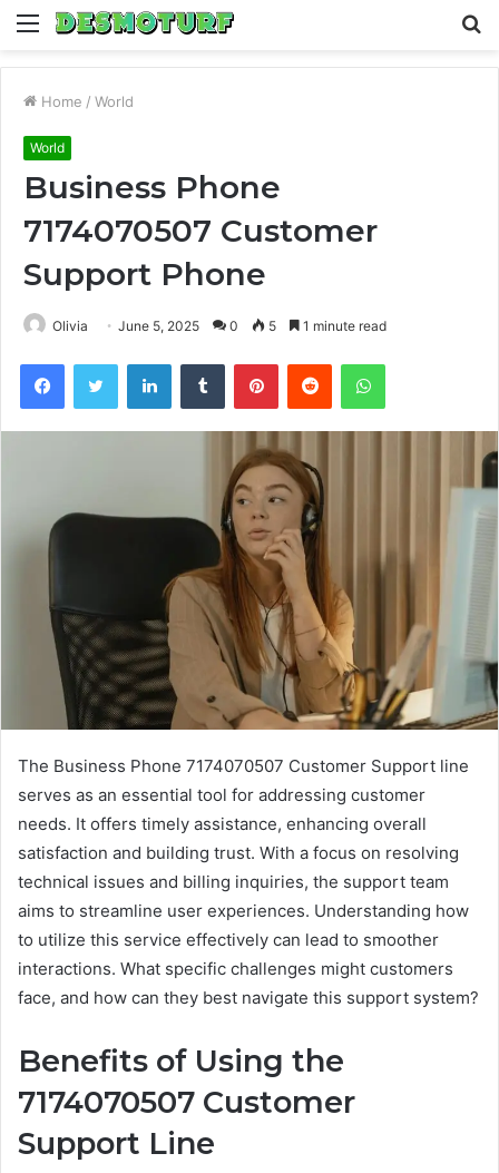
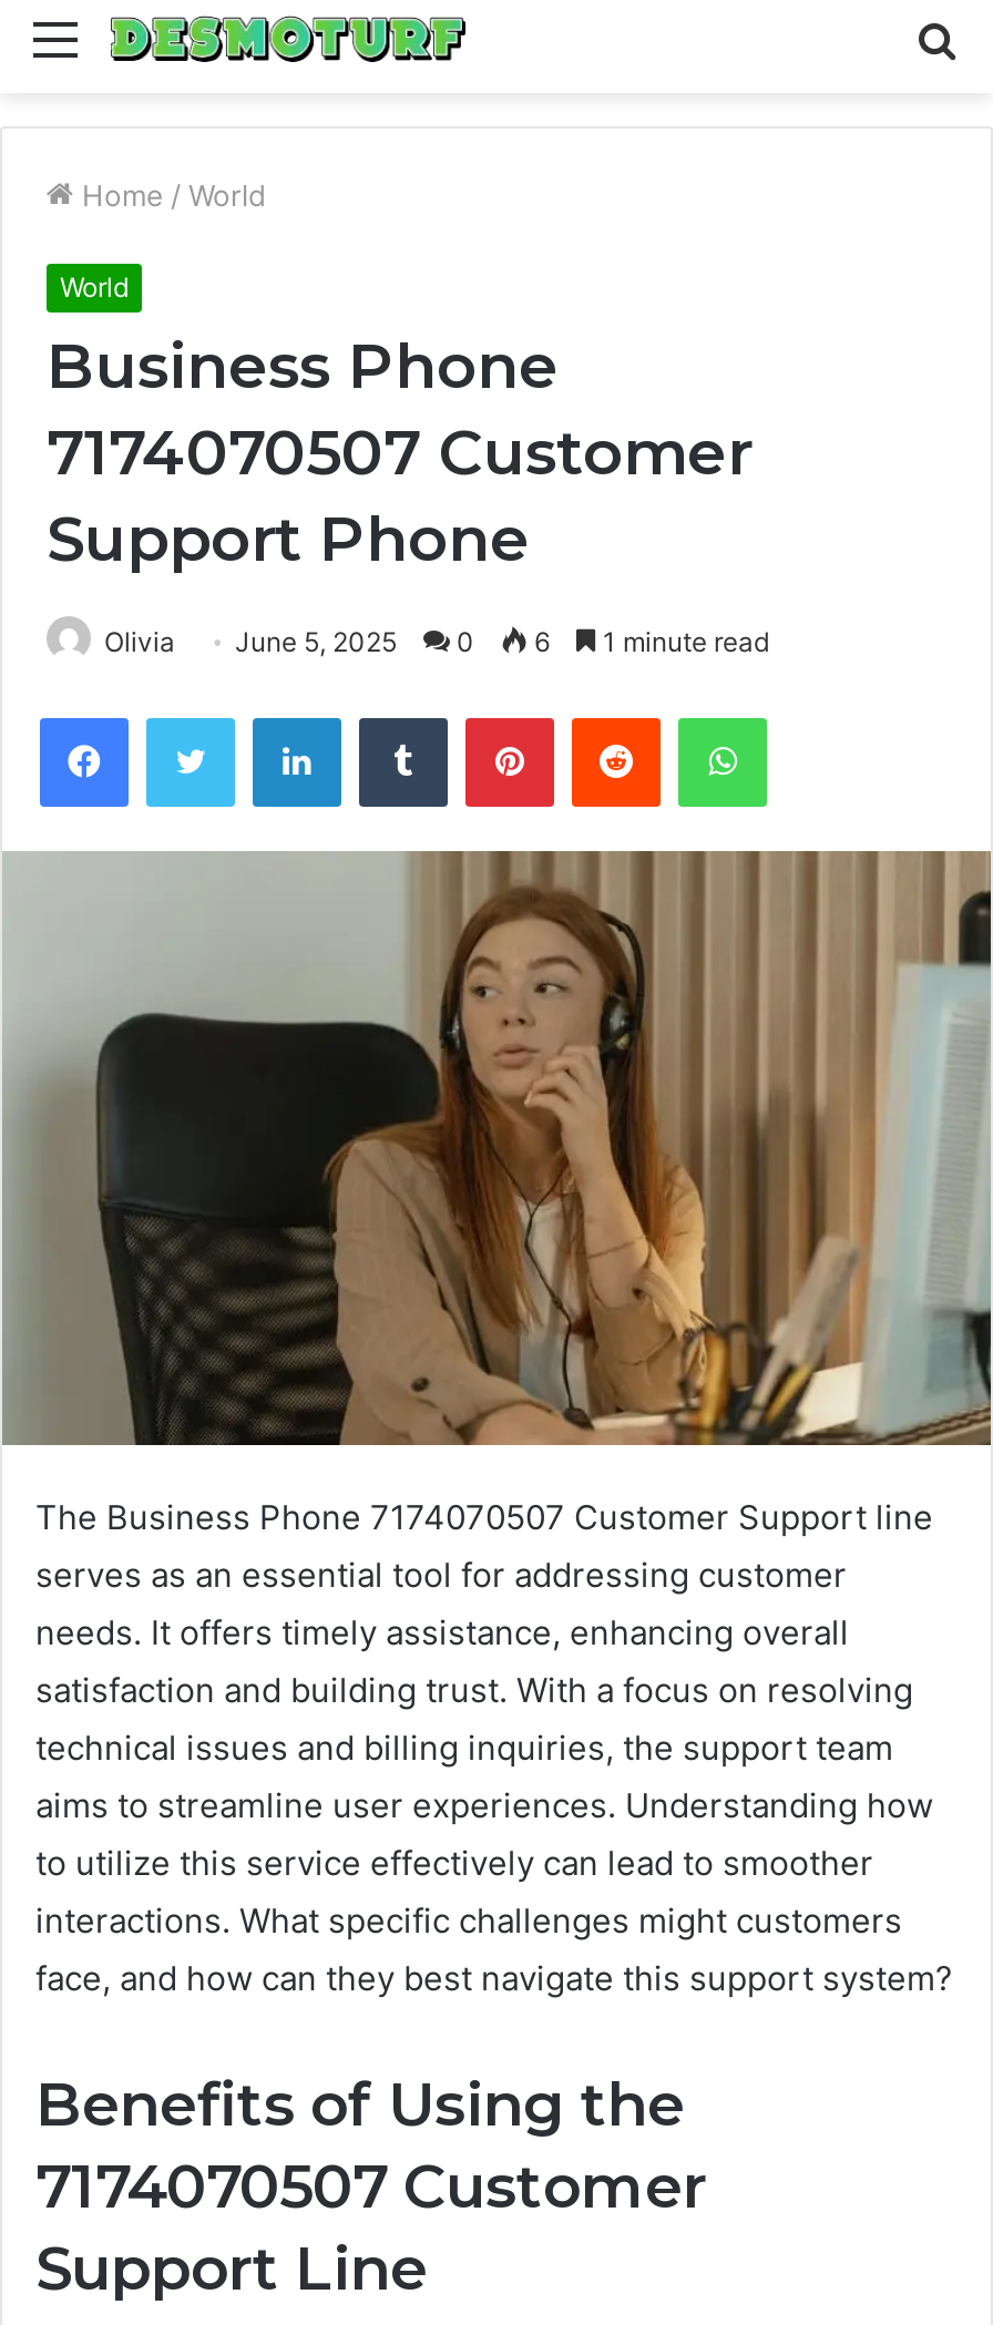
- Olivia June 5, 2025 0 5 1 minute read
+ Olivia June 5, 2025 0 6 1 minute read
